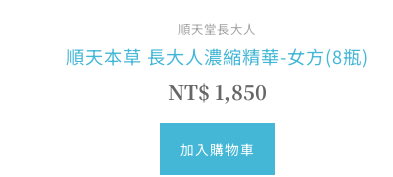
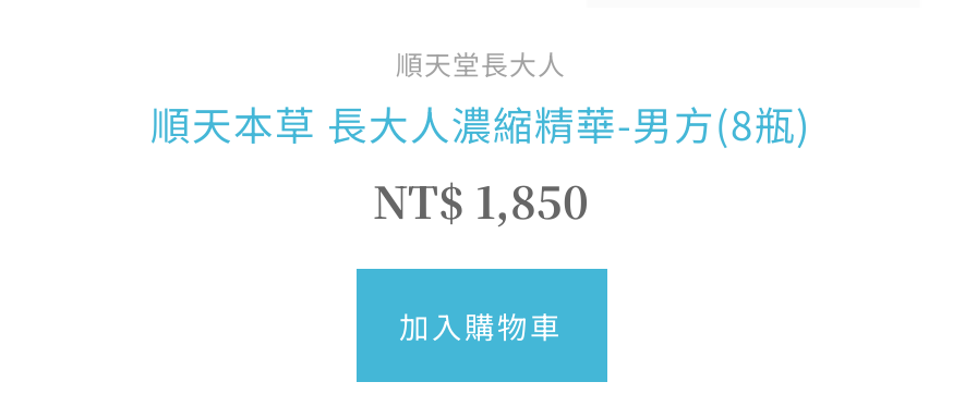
- 順天本草 長大人濃縮精華-女方(8瓶)
+ 順天本草 長大人濃縮精華-男方(8瓶)
